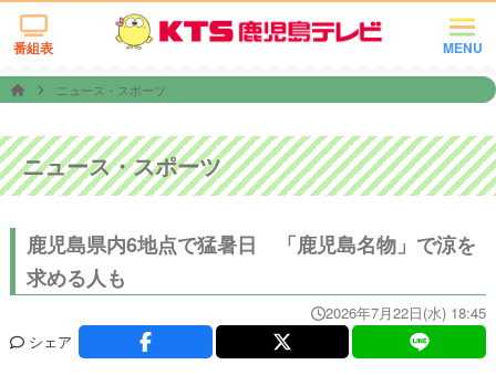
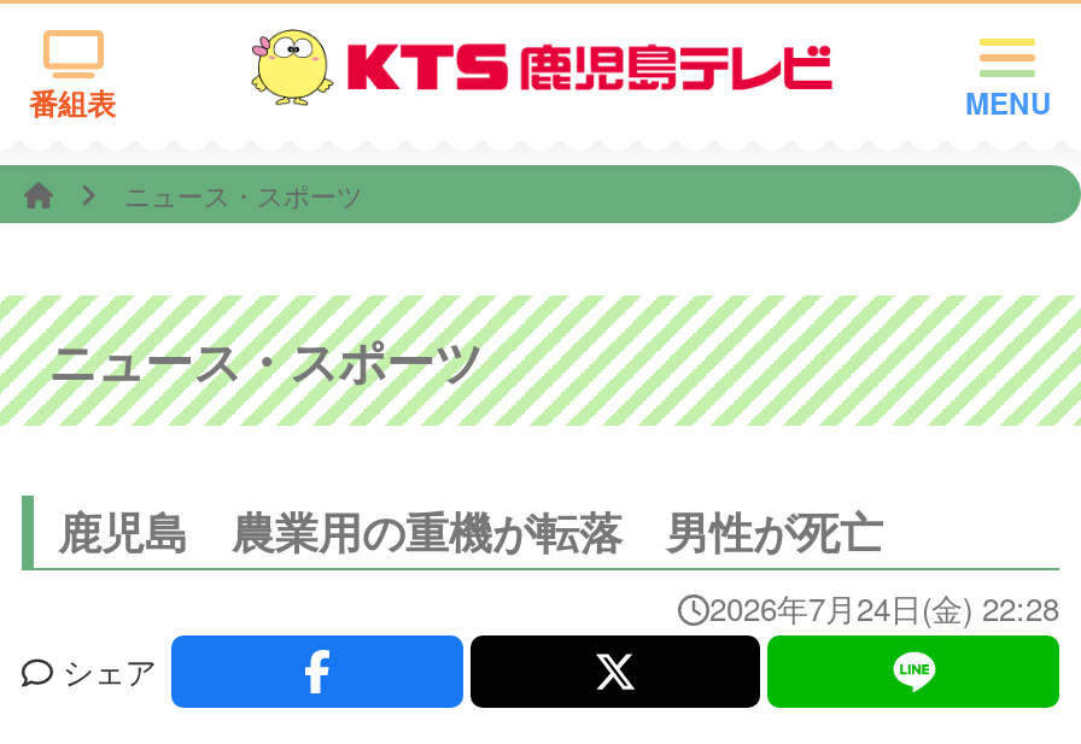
- 鹿児島県内6地点で猛暑日 「鹿児島名物」で涼を
- 求める人も
- 2026年7月22日(水) 18:45
+ 鹿児島 農業用の重機が転落 男性が死亡
+ 2026年7月24日(金) 22:28
